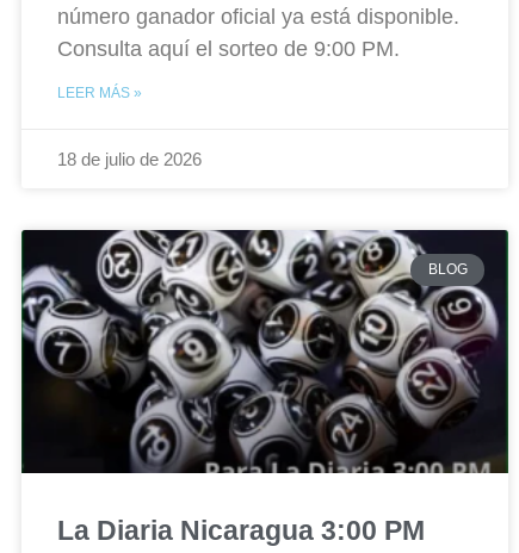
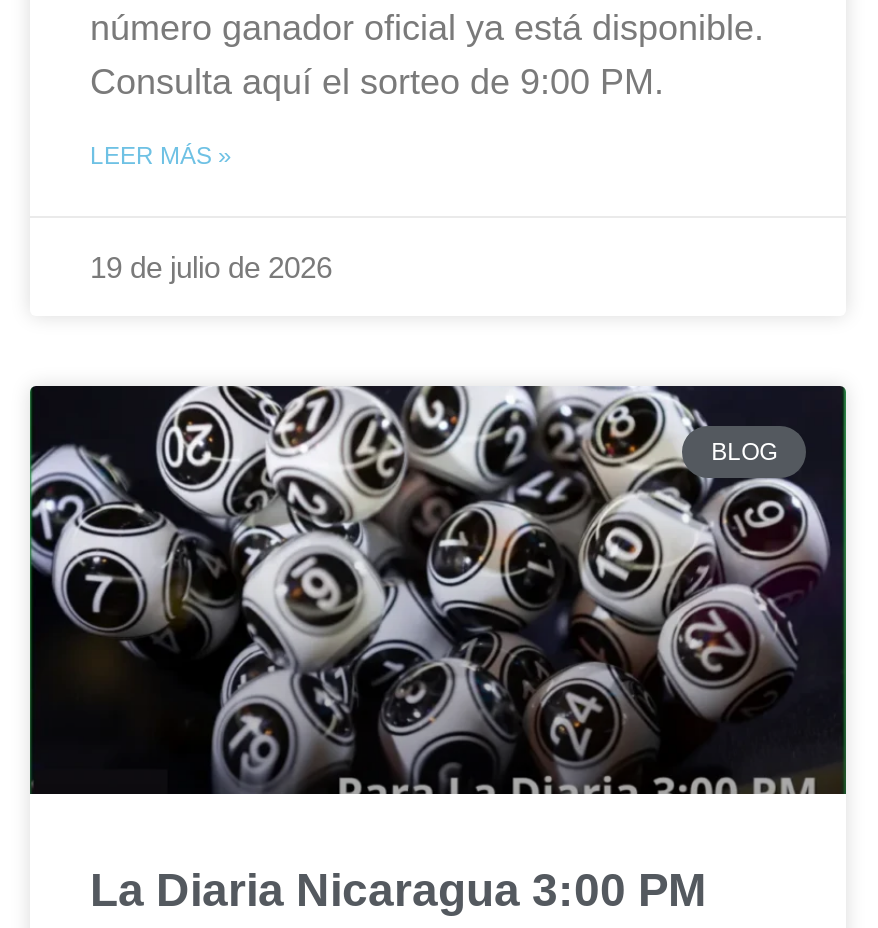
- 18 de julio de 2026
+ 19 de julio de 2026
